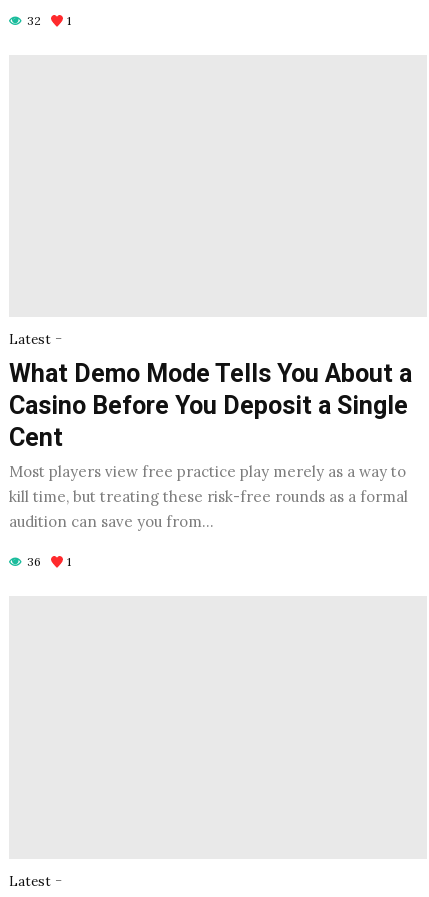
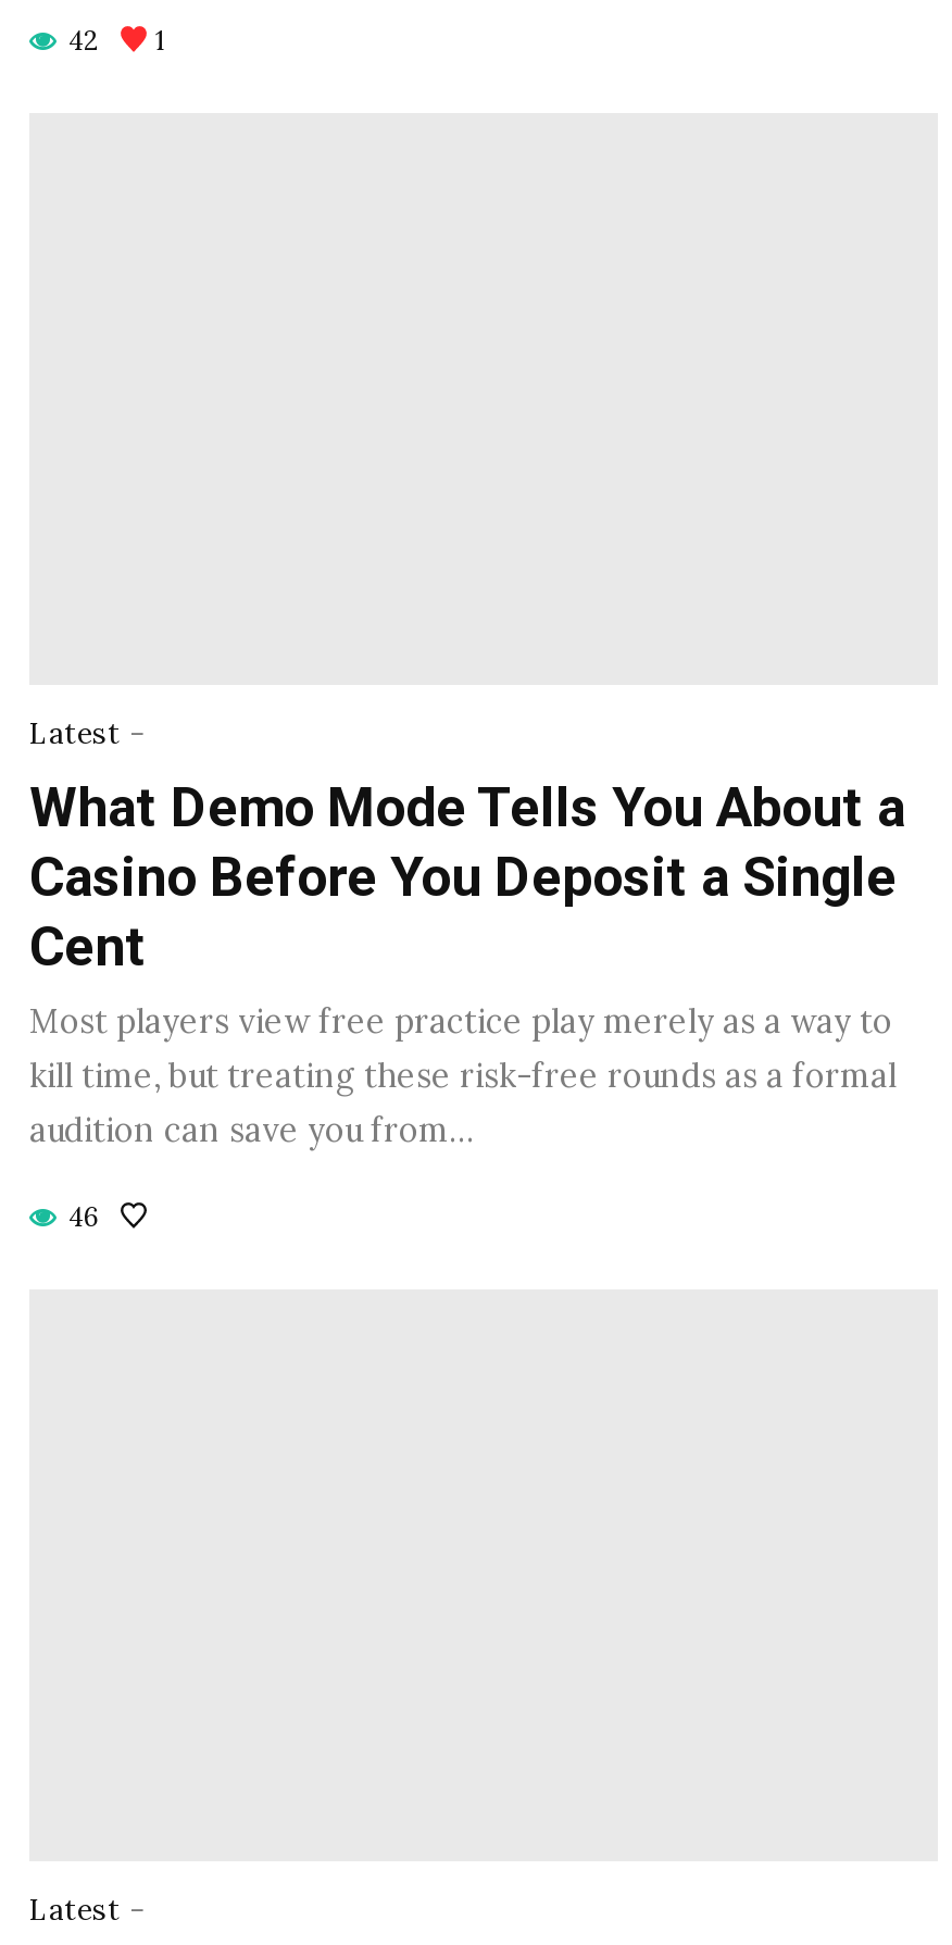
- 32 1
+ 42 1

- 36
- 1
+ 46
